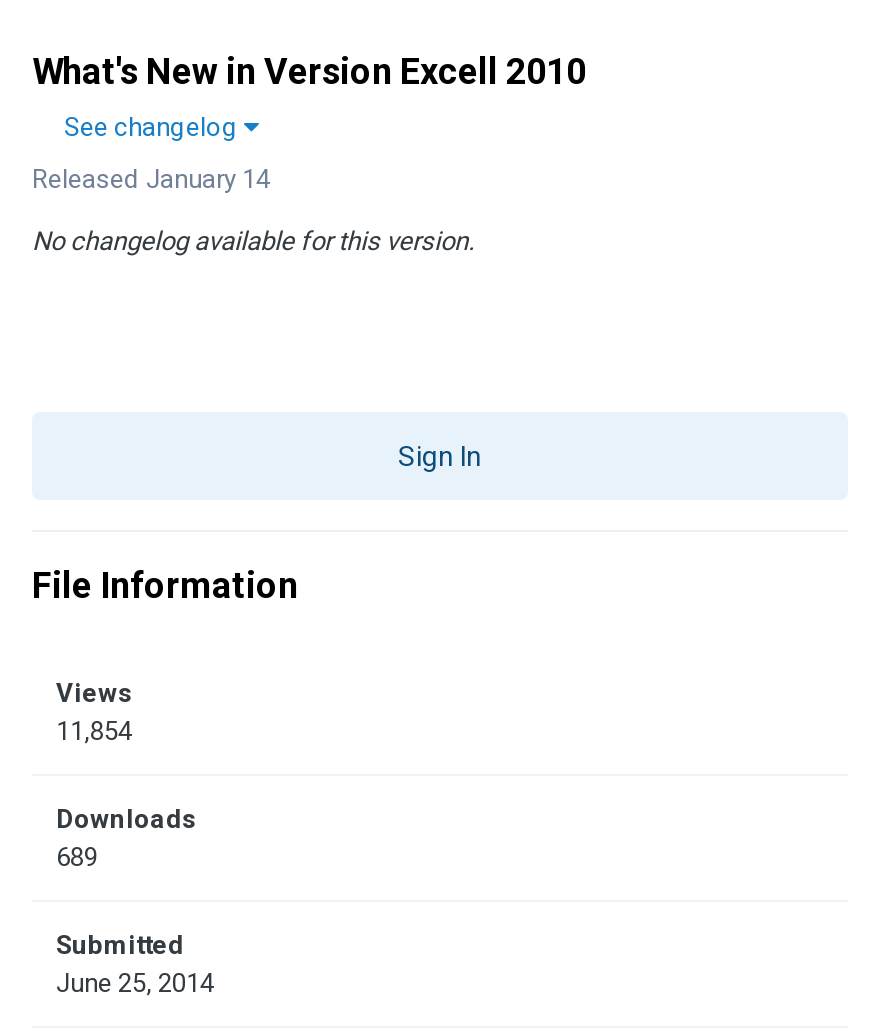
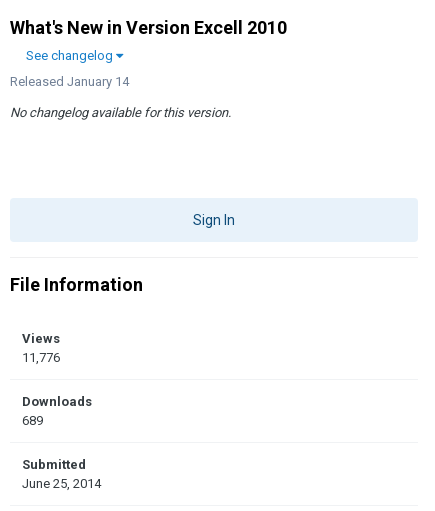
- 11,854
+ 11,776
